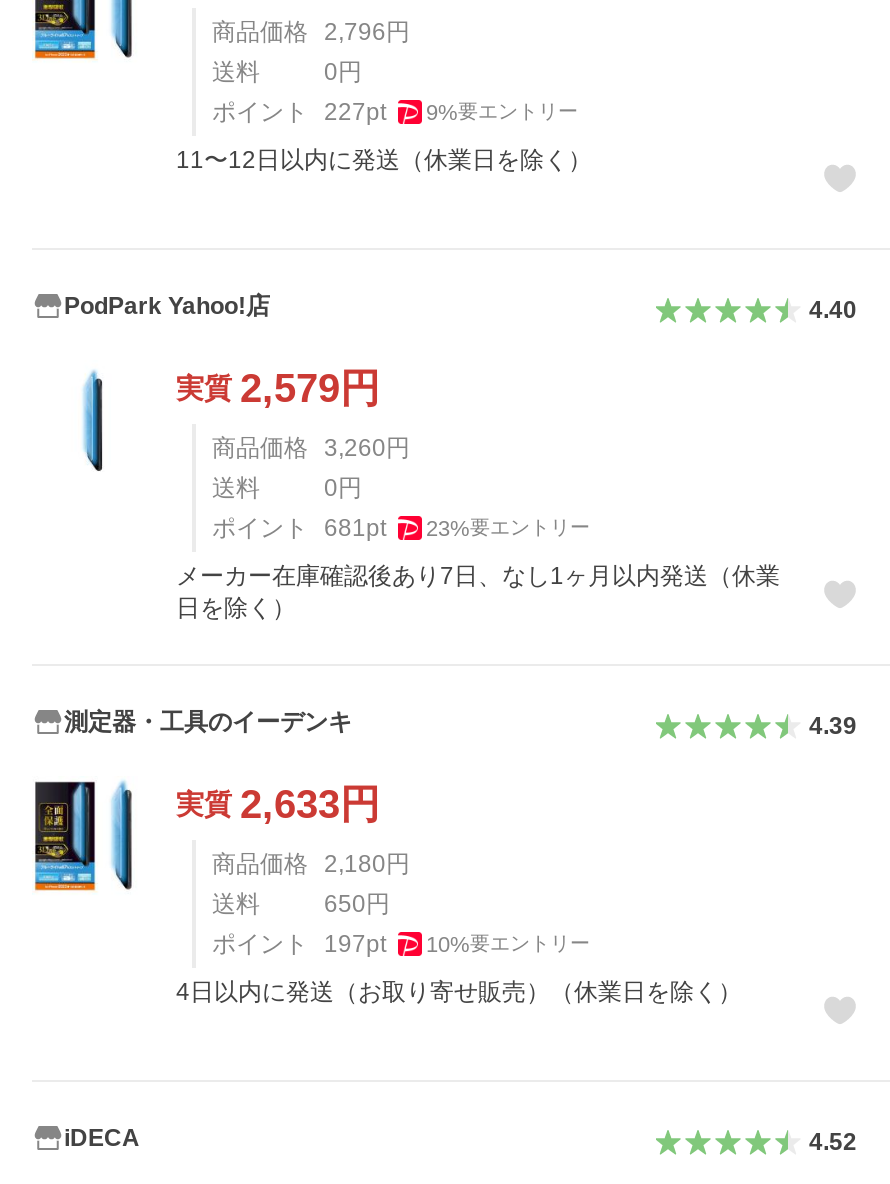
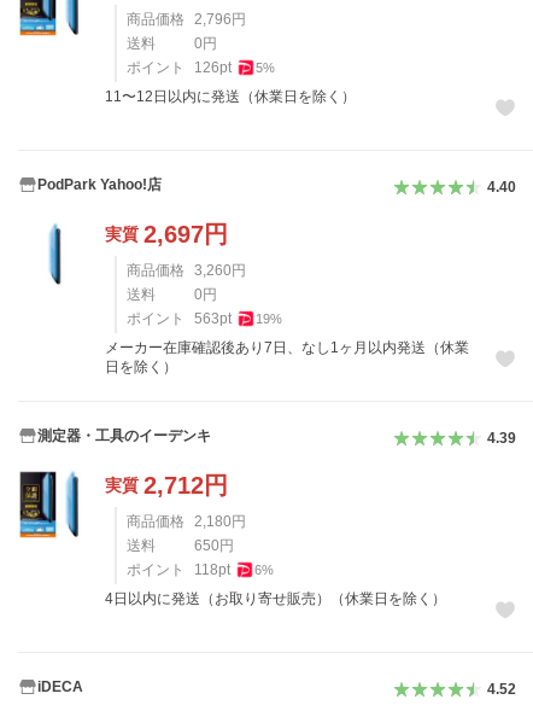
- ポイント 227pt
- 9%要エントリー
+ ポイント 126pt
+ 5%

- 実質2,579円
+ 実質2,697円

- ポイント 681pt
- 23%要エントリー
+ ポイント 563pt
+ 19%

- 実質2,633円
+ 実質2,712円

- ポイント 197pt
- 10%要エントリー
+ ポイント 118pt
+ 6%
